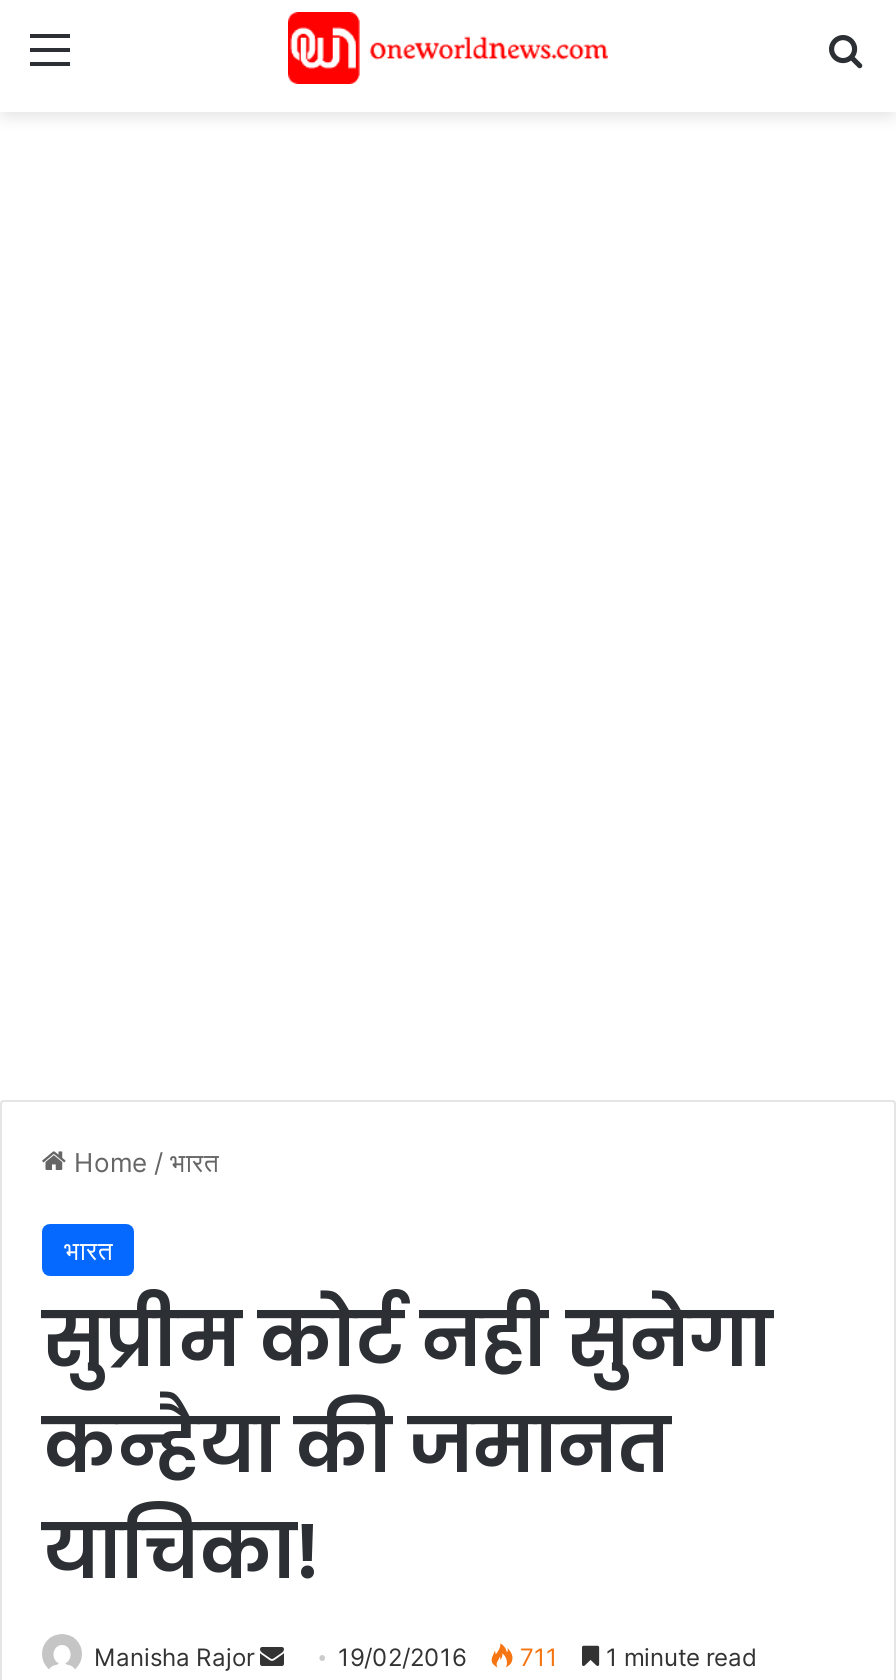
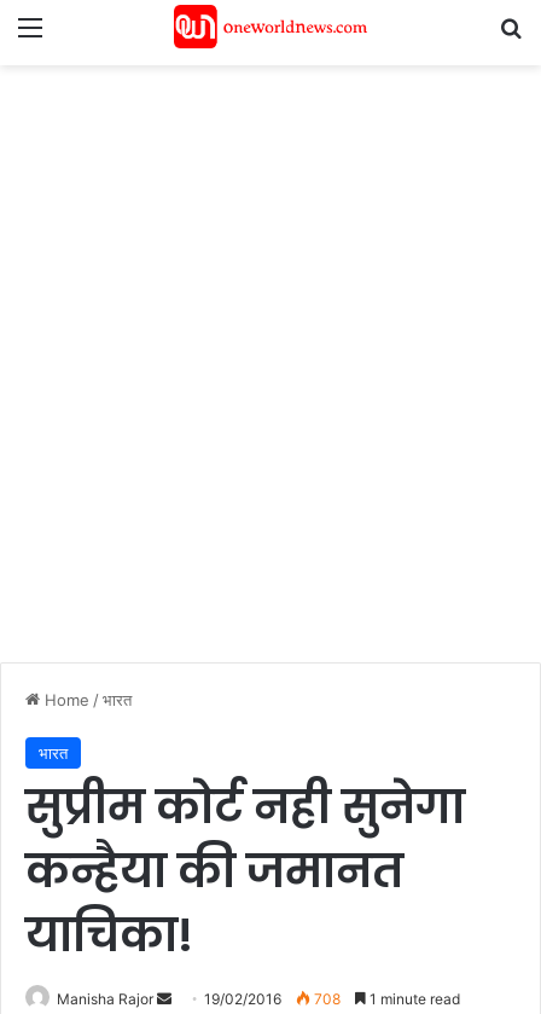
- 711
+ 708
